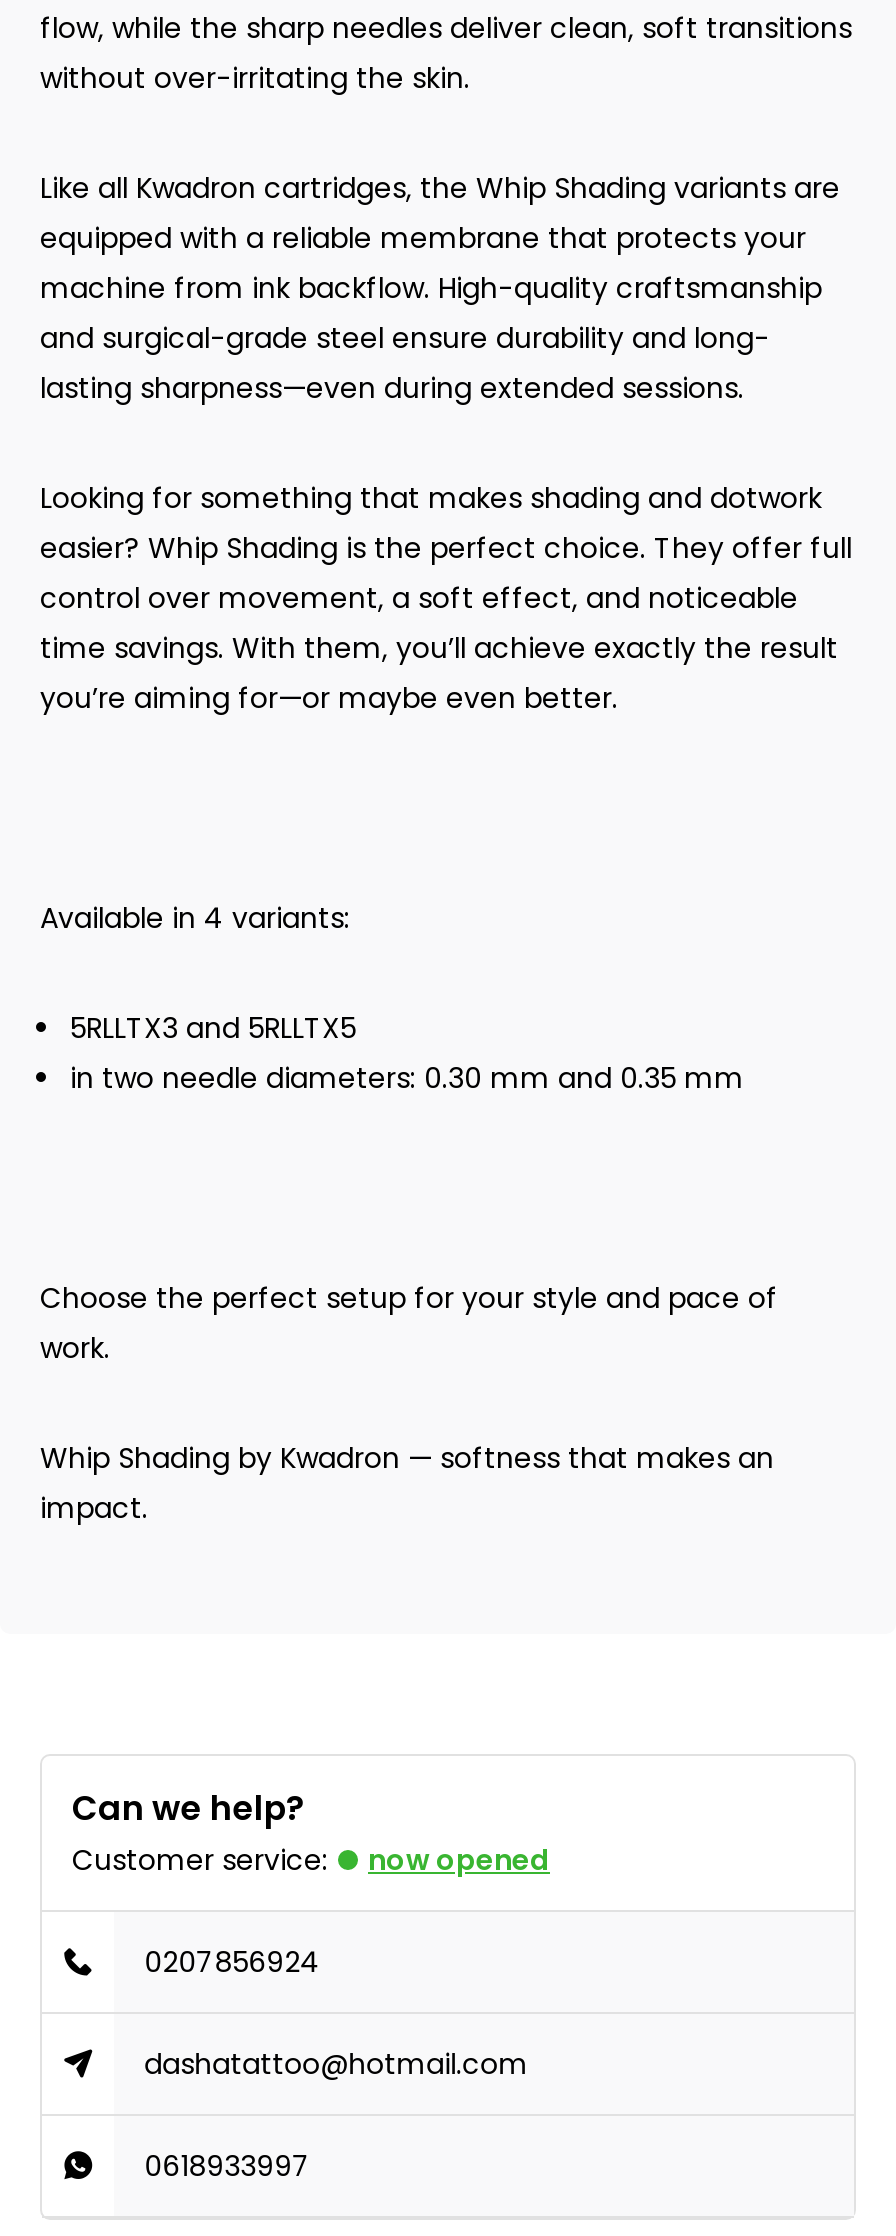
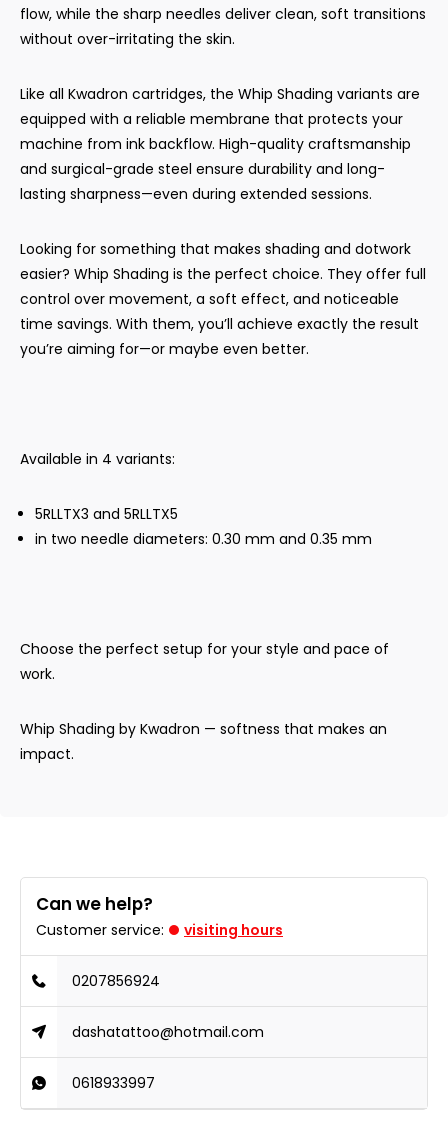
- now opened
+ visiting hours
